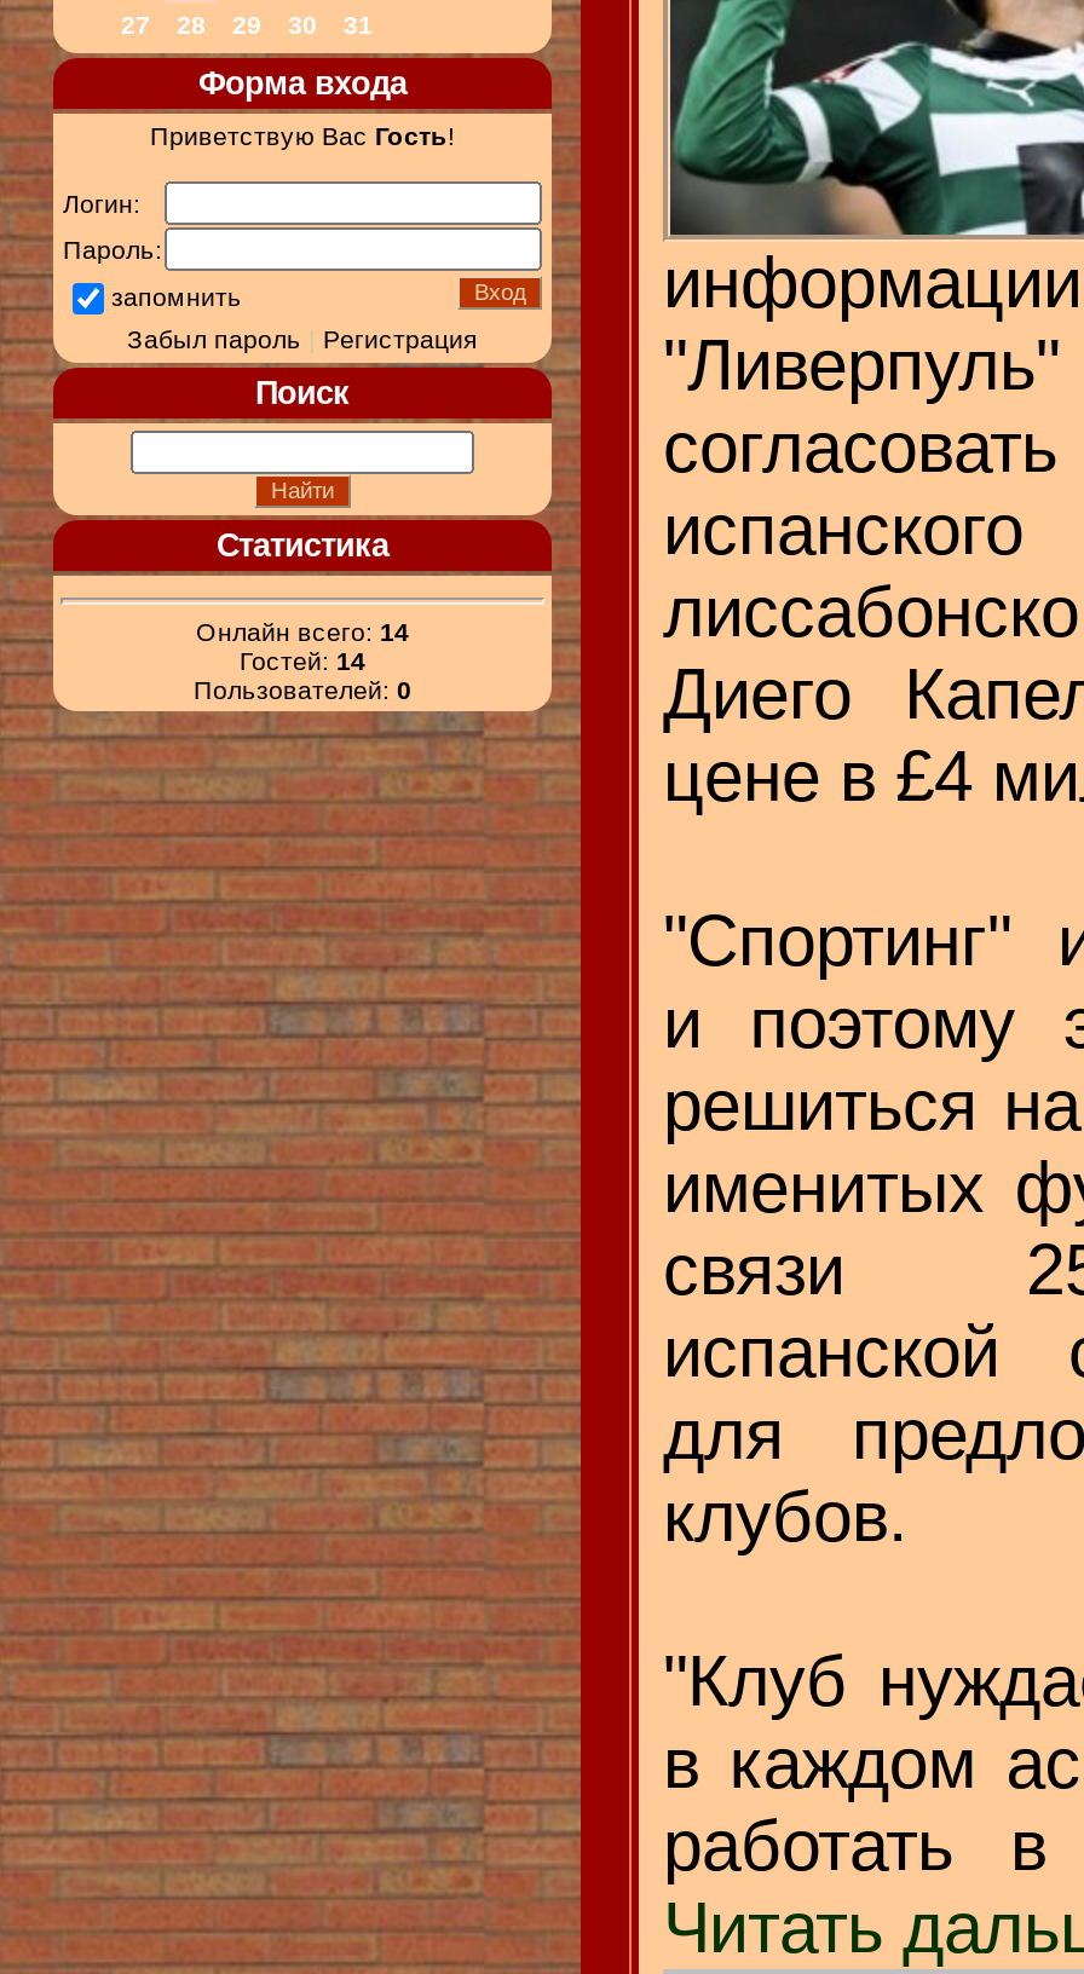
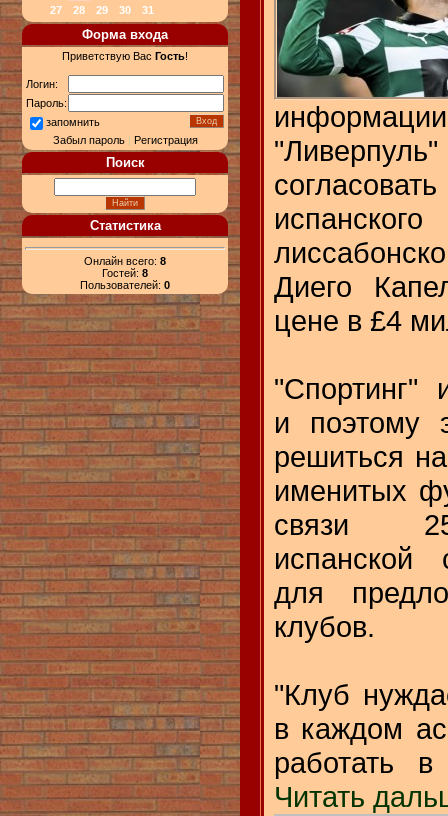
- Онлайн всего: 14
+ Онлайн всего: 8

- Гостей: 14
+ Гостей: 8
